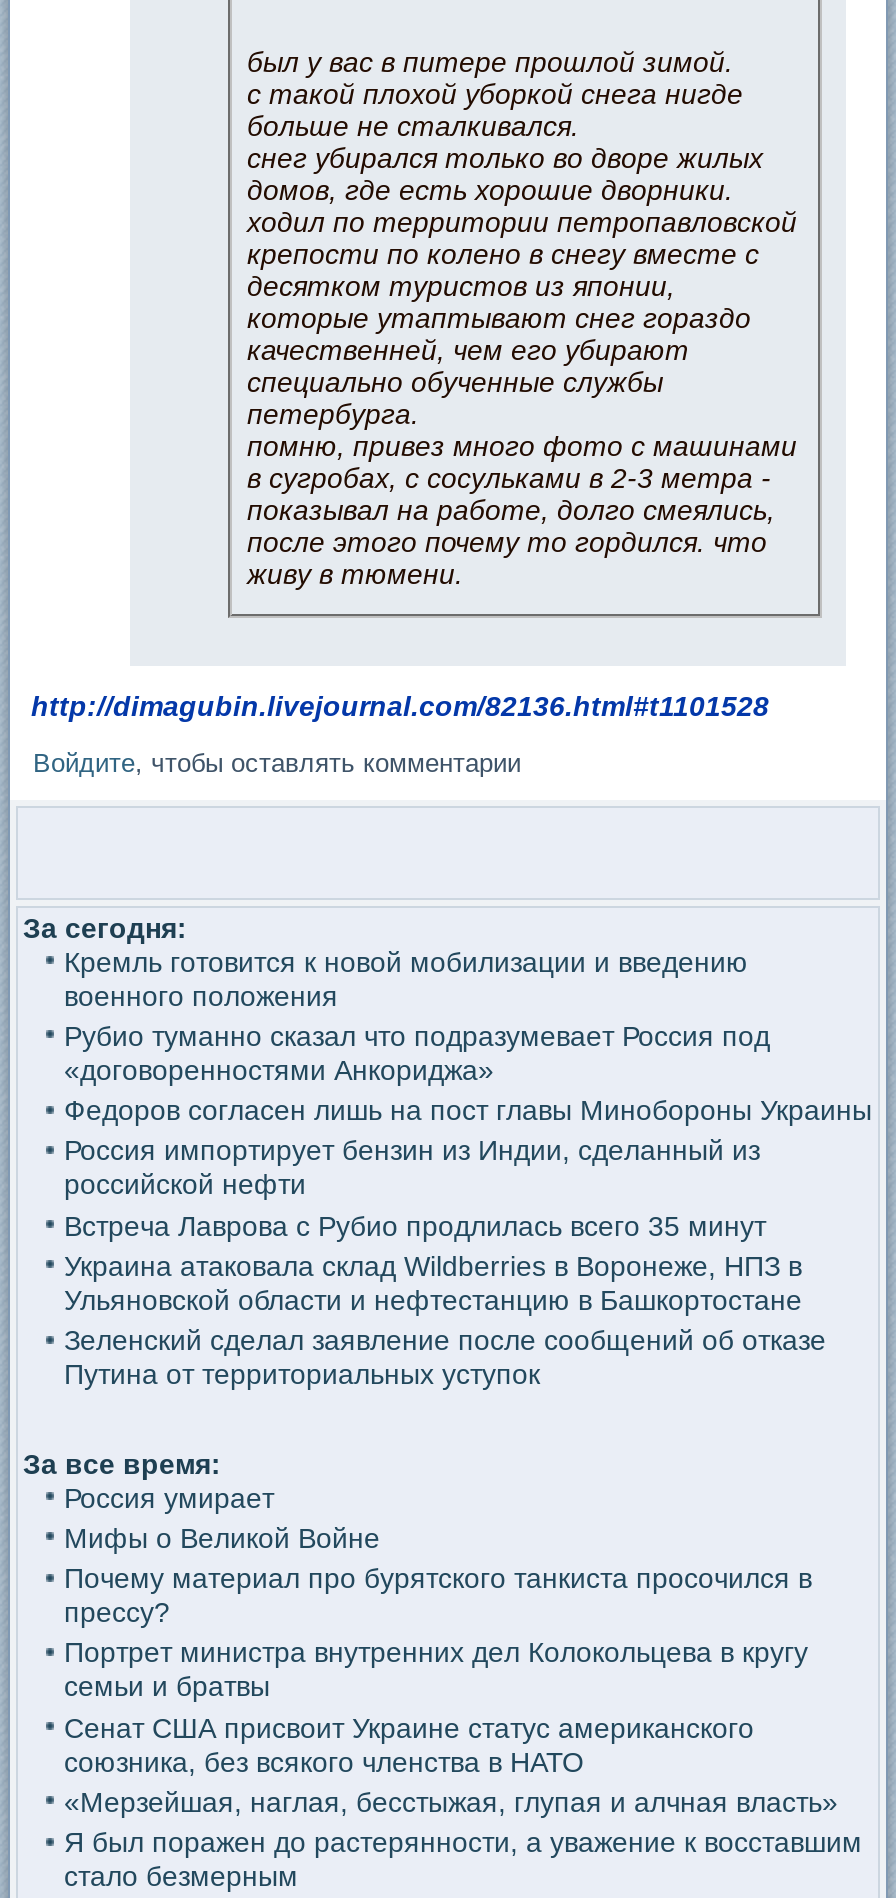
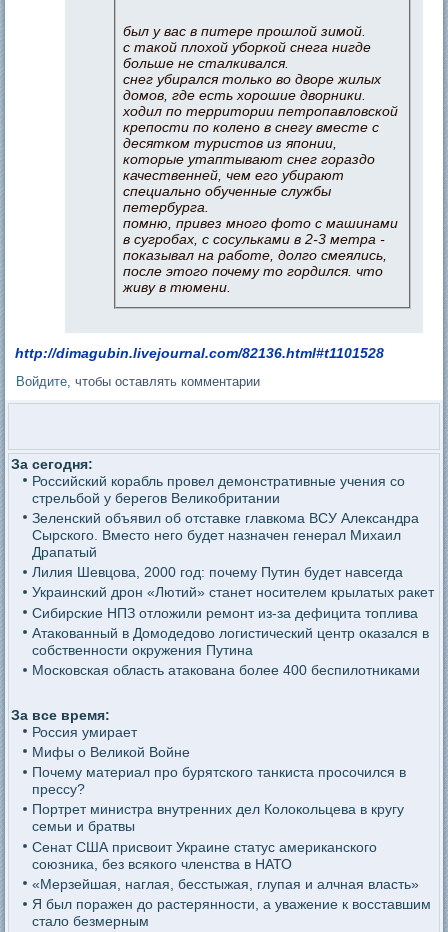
- Кремль готовится к новой мобилизации и введению
- военного положения
- Рубио туманно сказал что подразумевает Россия под
- «договоренностями Анкориджа»
- Федоров согласен лишь на пост главы Минобороны Украины
- Россия импортирует бензин из Индии, сделанный из
- российской нефти
- Встреча Лаврова с Рубио продлилась всего 35 минут
- Украина атаковала склад Wildberries в Воронеже, НПЗ в
- Ульяновской области и нефтестанцию в Башкортостане
- Зеленский сделал заявление после сообщений об отказе
- Путина от территориальных уступок
+ Российский корабль провел демонстративные учения со
+ стрельбой у берегов Великобритании
+ Зеленский объявил об отставке главкома ВСУ Александра
+ Сырского. Вместо него будет назначен генерал Михаил
+ Драпатый
+ Лилия Шевцова, 2000 год: почему Путин будет навсегда
+ Украинский дрон «Лютий» станет носителем крылатых ракет
+ Сибирские НПЗ отложили ремонт из-за дефицита топлива
+ Атакованный в Домодедово логистический центр оказался в
+ собственности окружения Путина
+ Московская область атакована более 400 беспилотниками
